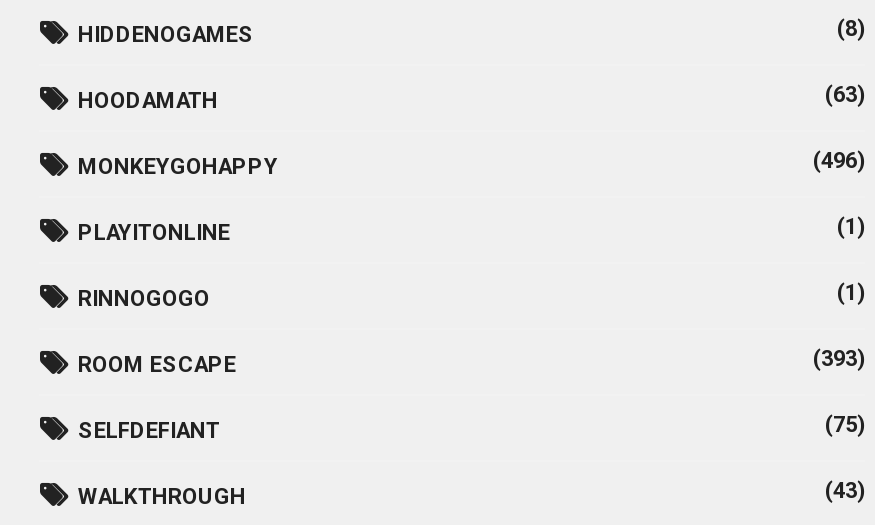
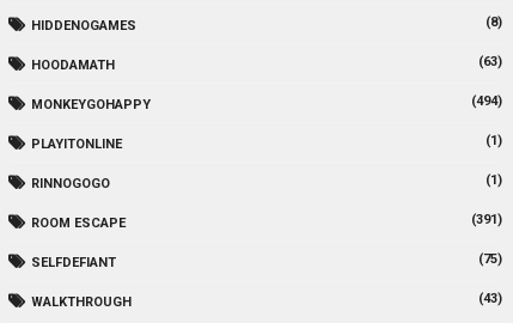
- (496)
+ (494)

- (393)
+ (391)
